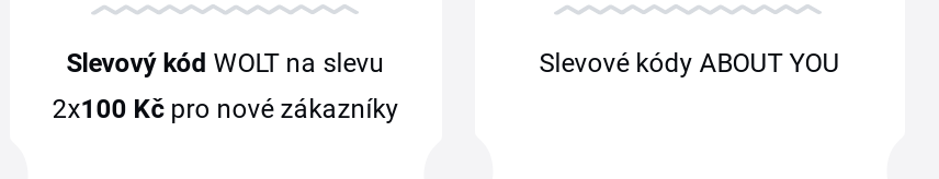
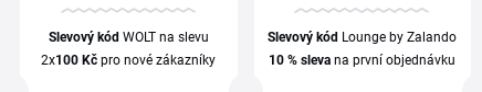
- Slevové kódy ABOUT YOU
+ Slevový kód Lounge by Zalando
+ 10 % sleva na první objednávku
